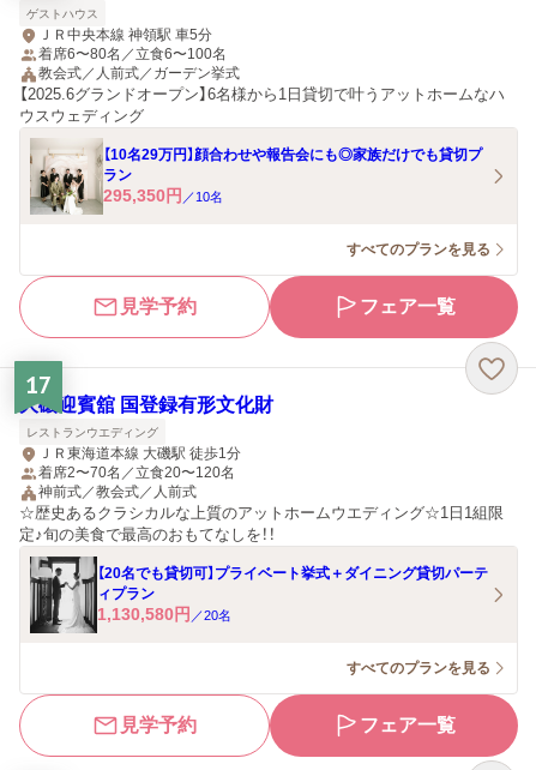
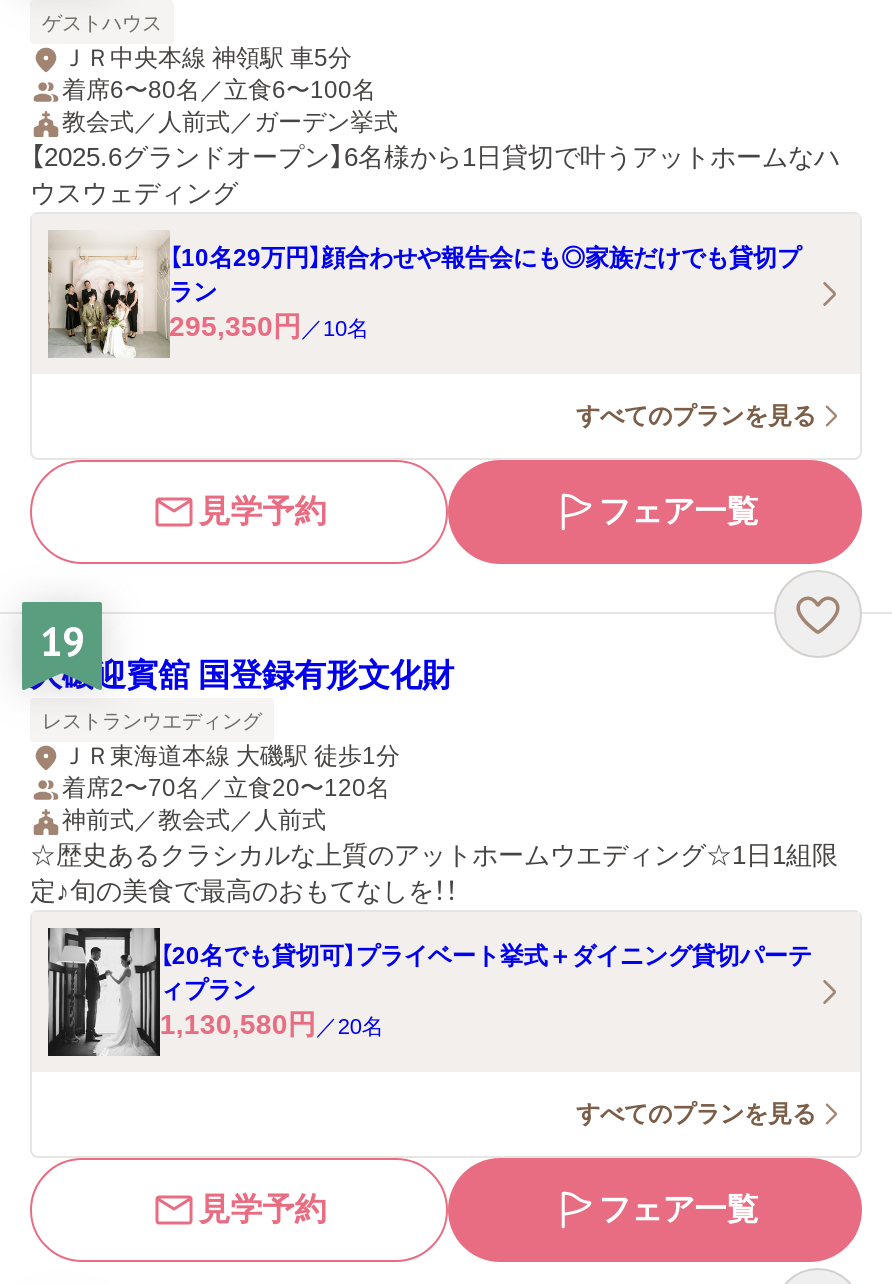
- 17
+ 19
